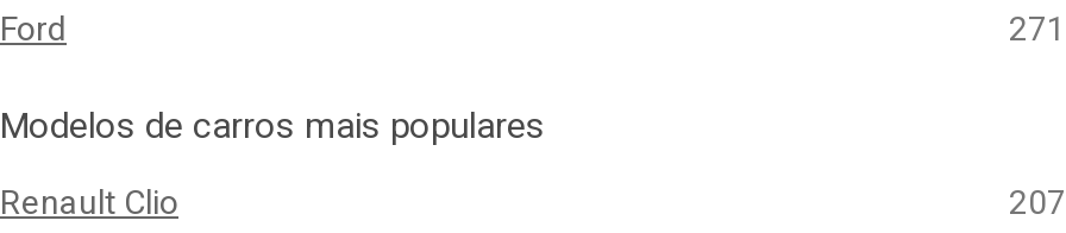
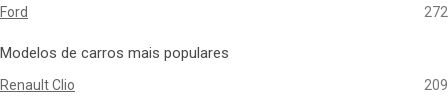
- 271
+ 272

- 207
+ 209
